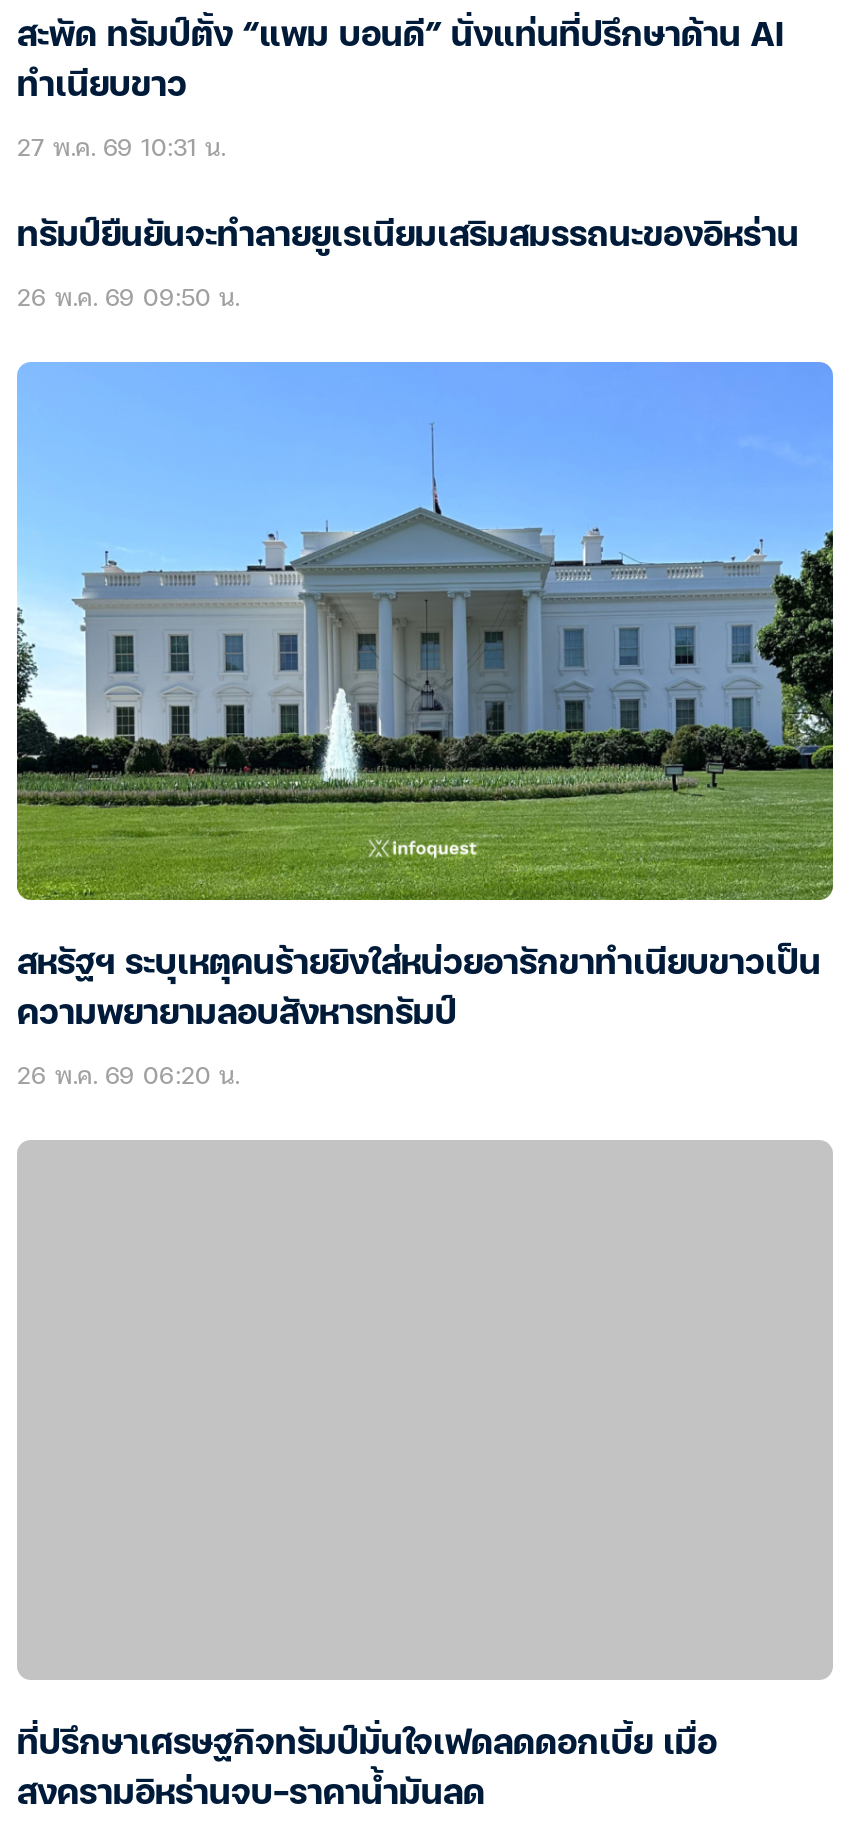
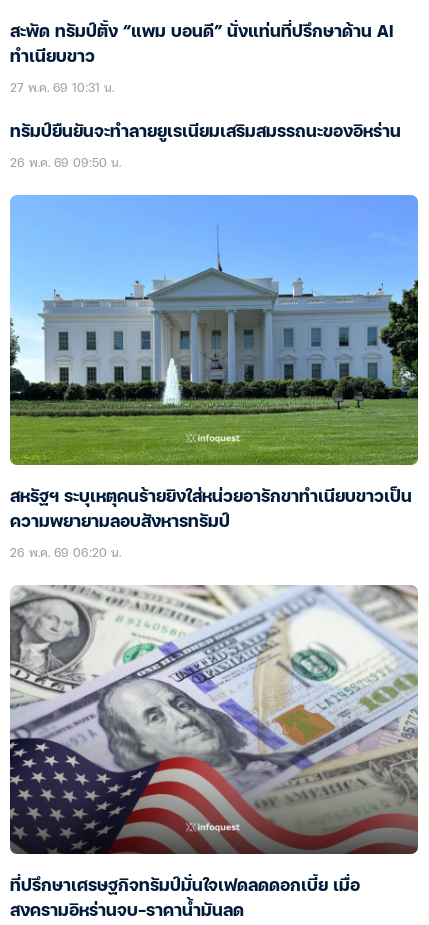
+ [image]
